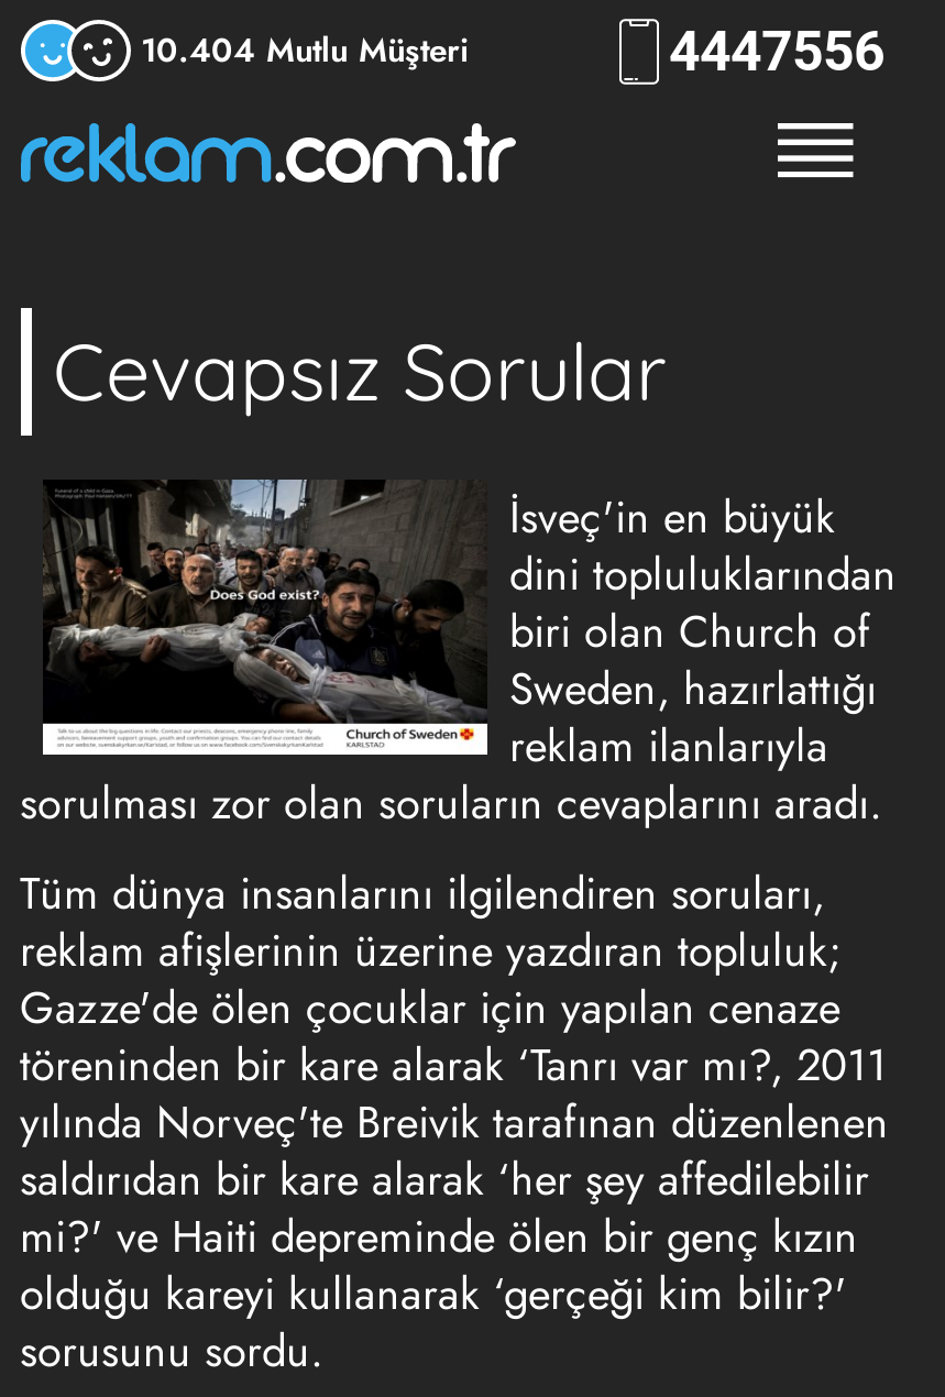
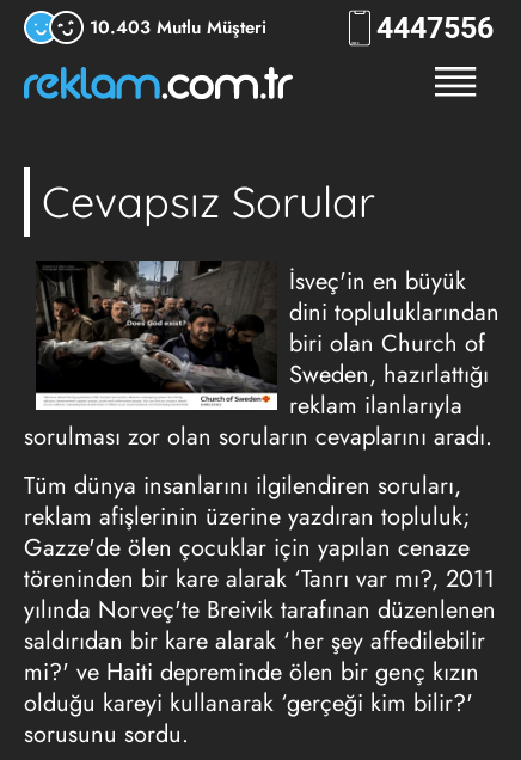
- 10.404 Mutlu Müşteri
+ 10.403 Mutlu Müşteri
